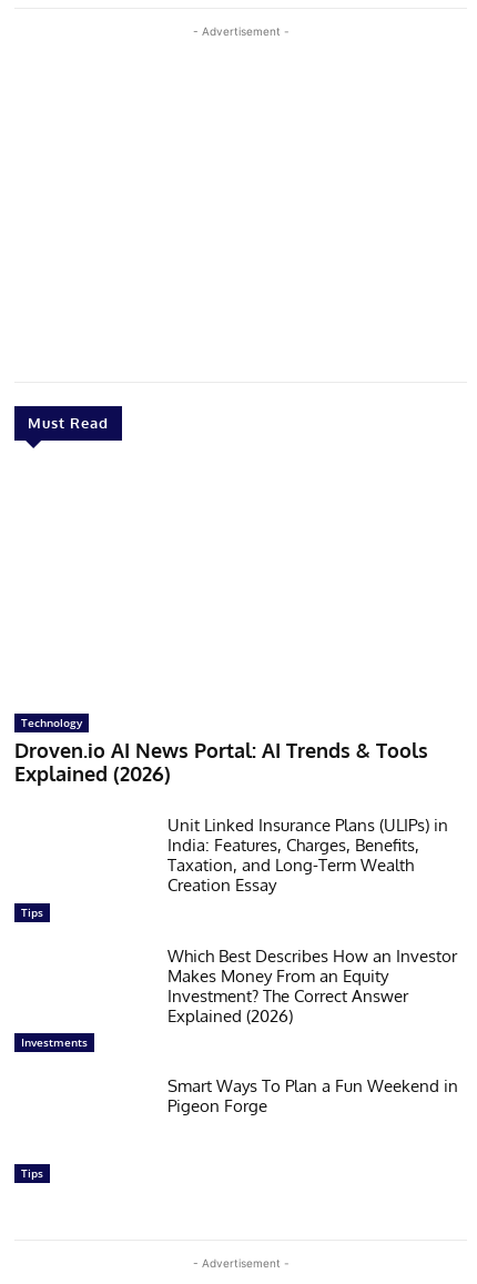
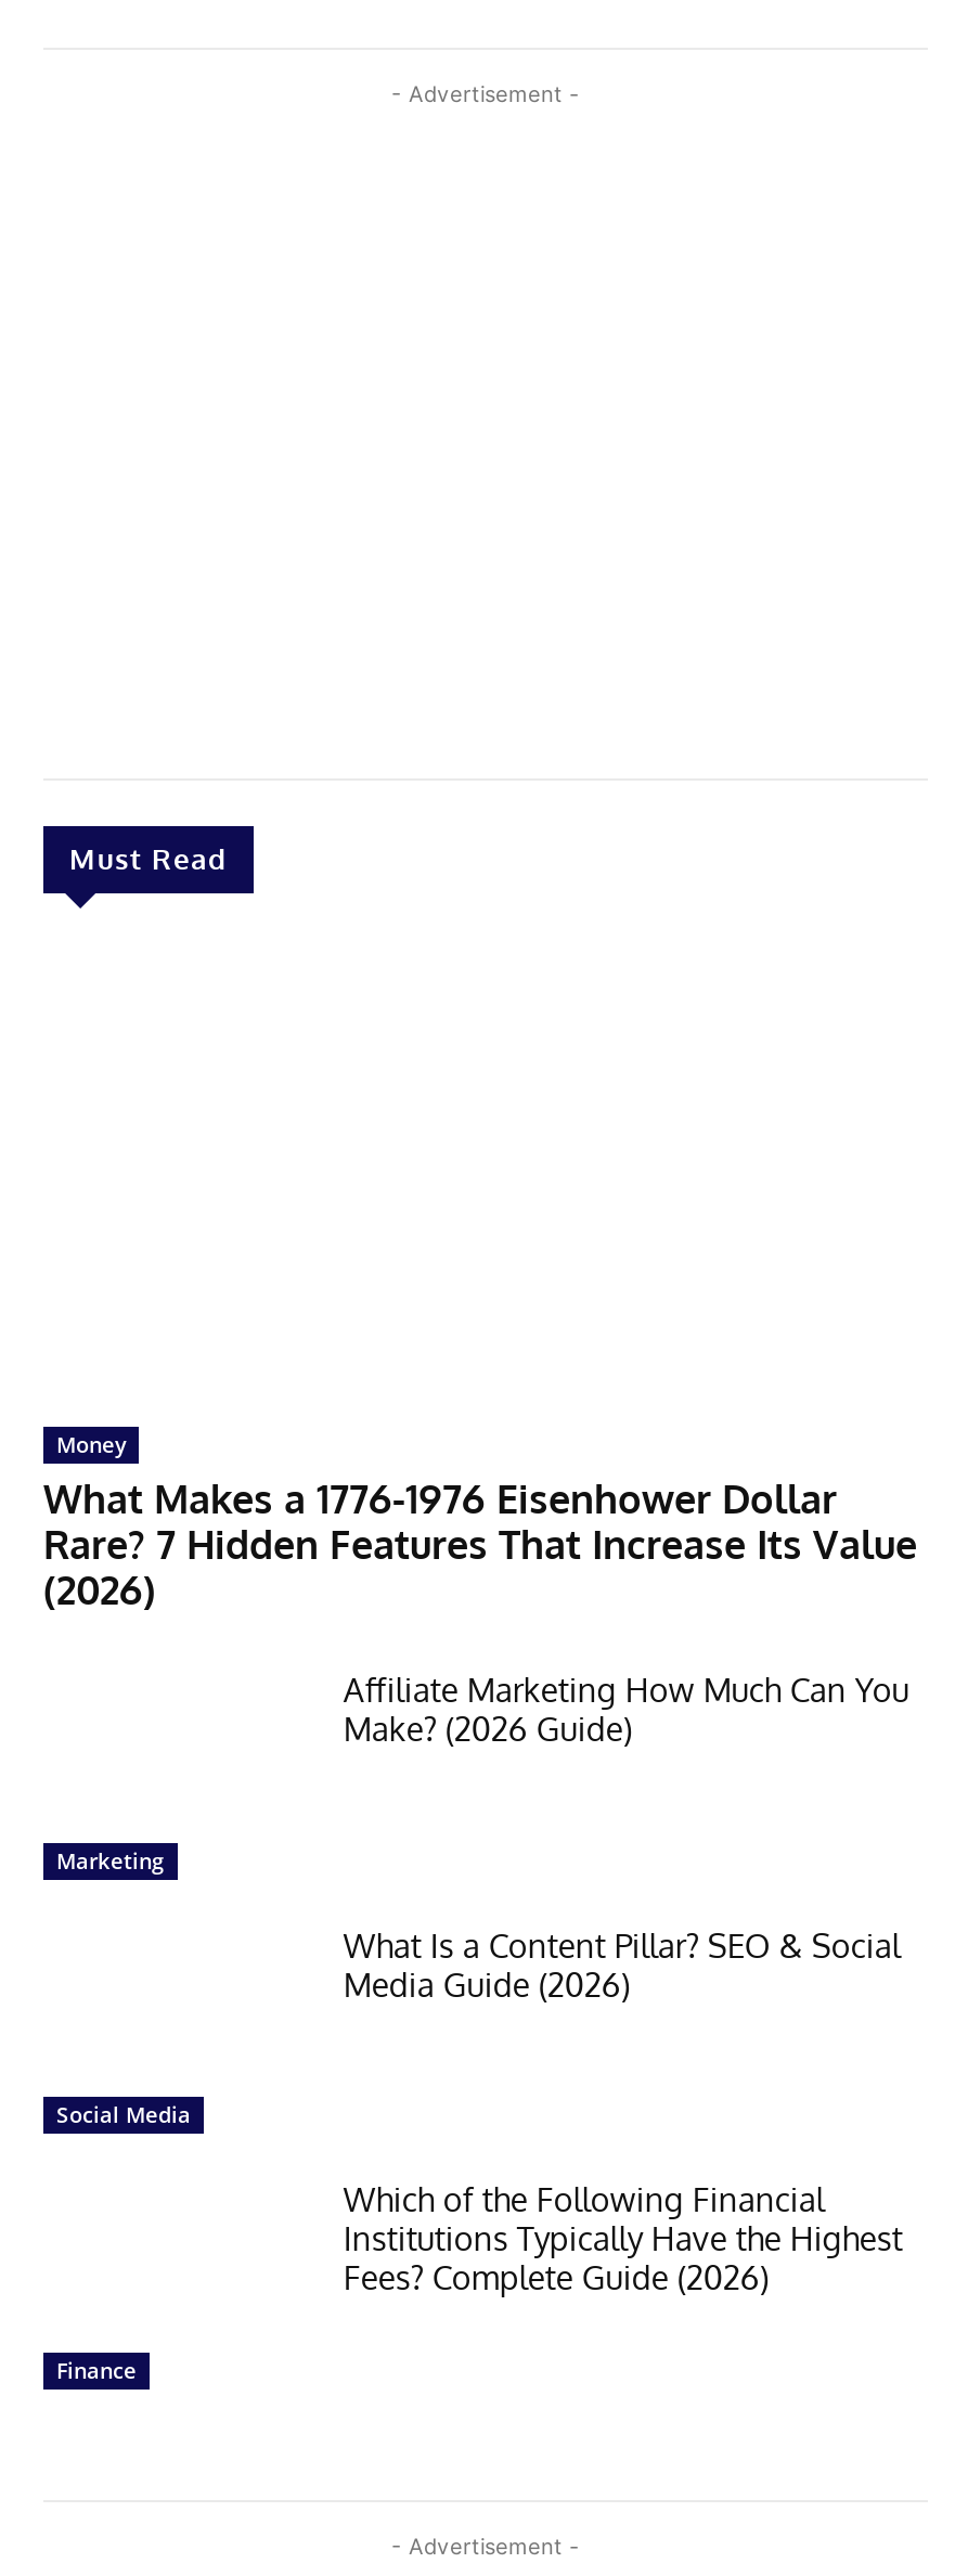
- Technology
- Droven.io AI News Portal: AI Trends & Tools
- Explained (2026)
+ Money
+ What Makes a 1776-1976 Eisenhower Dollar
+ Rare? 7 Hidden Features That Increase Its Value
+ (2026)

- Unit Linked Insurance Plans (ULIPs) in
- India: Features, Charges, Benefits,
- Taxation, and Long-Term Wealth
- Creation Essay
+ Affiliate Marketing How Much Can You
+ Make? (2026 Guide)

- Tips
+ Marketing

- Which Best Describes How an Investor
- Makes Money From an Equity
- Investment? The Correct Answer
- Explained (2026)
+ What Is a Content Pillar? SEO & Social
+ Media Guide (2026)

- Investments
+ Social Media

- Smart Ways To Plan a Fun Weekend in
- Pigeon Forge
+ Which of the Following Financial
+ Institutions Typically Have the Highest
+ Fees? Complete Guide (2026)

- Tips
+ Finance
